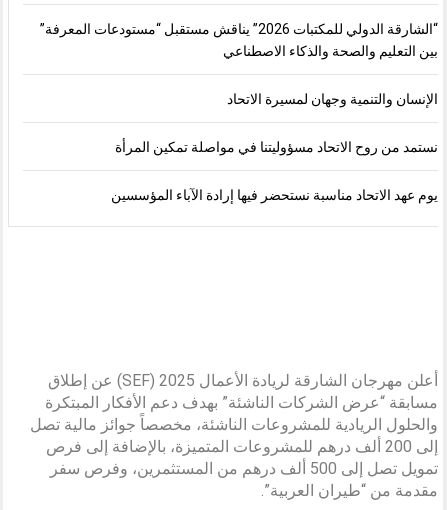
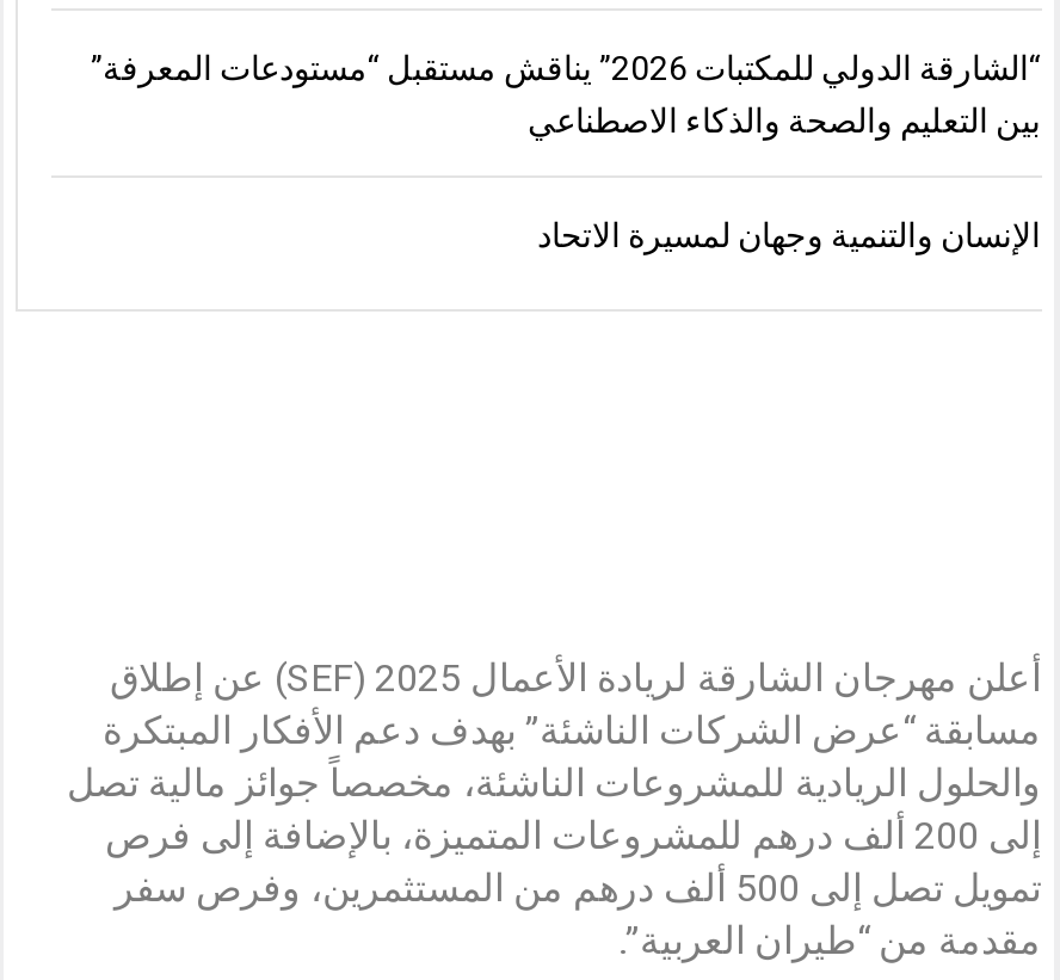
- نستمد من روح الاتحاد مسؤوليتنا في مواصلة تمكين المرأة
- يوم عهد الاتحاد مناسبة نستحضر فيها إرادة الآباء المؤسسين
